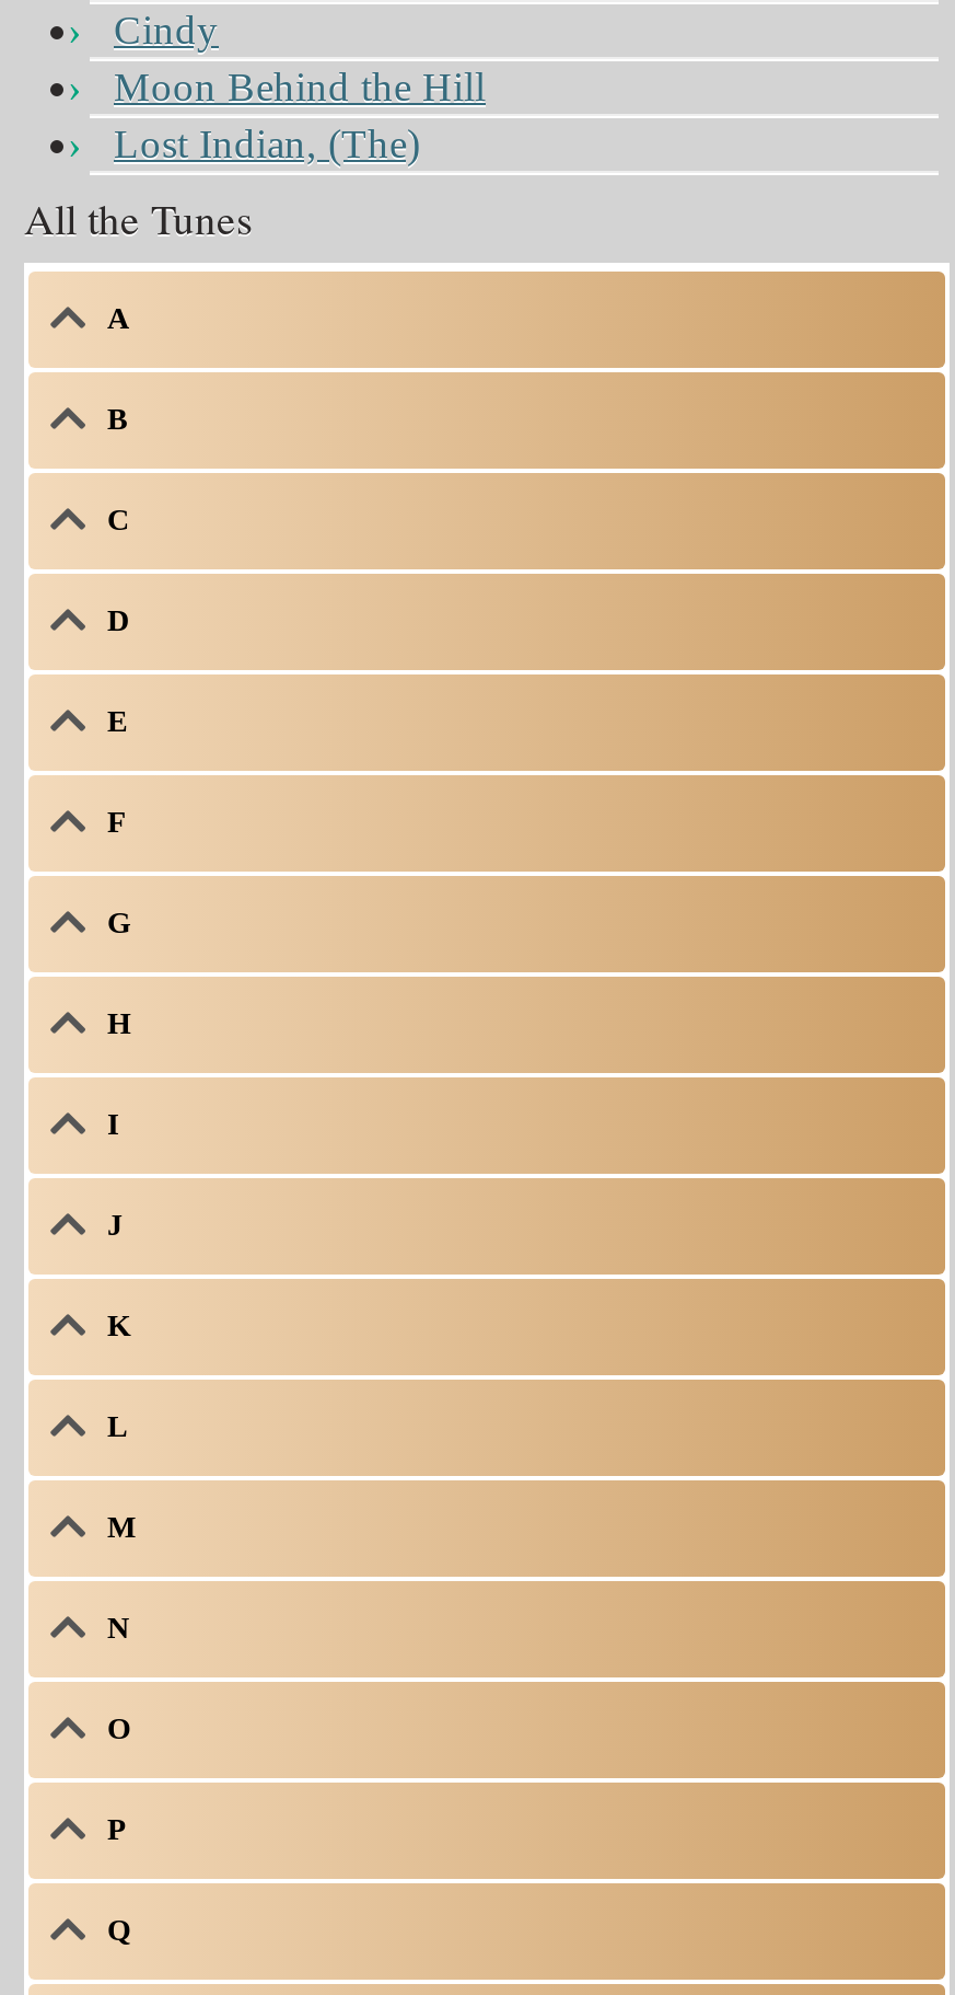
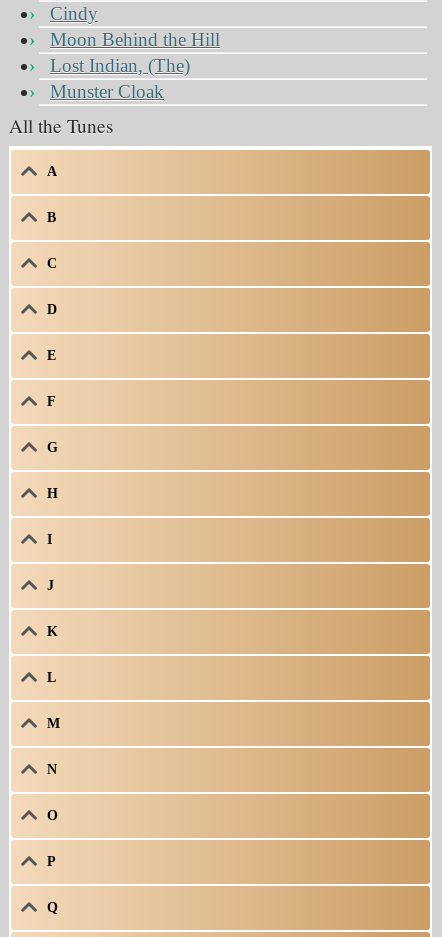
+ Munster Cloak
